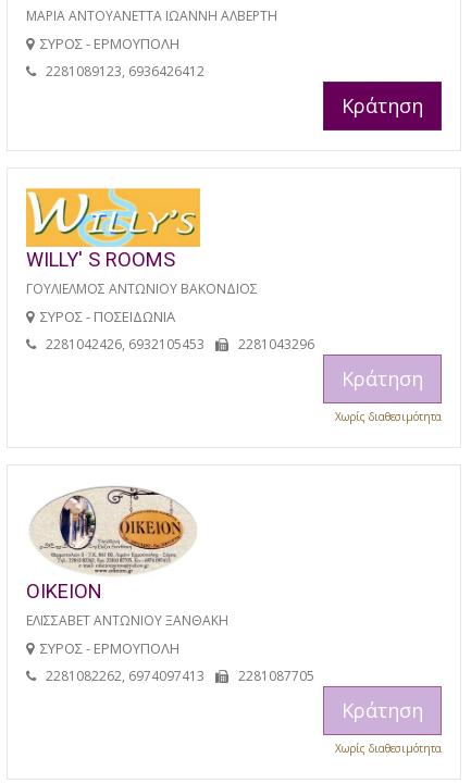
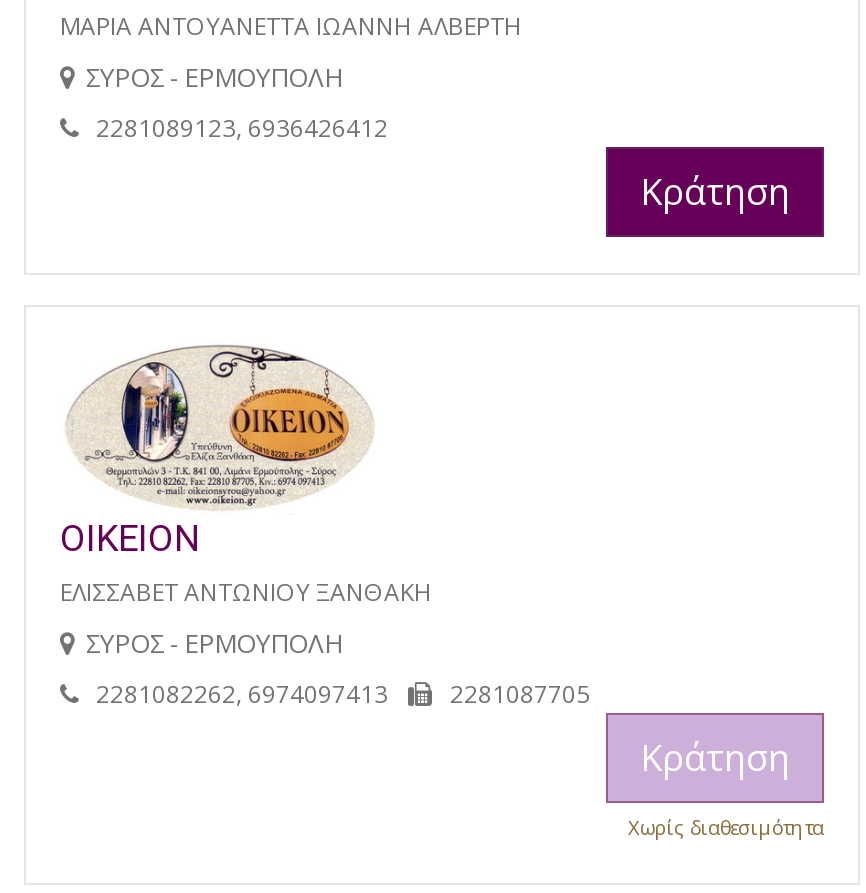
- [image]
- WILLY' S ROOMS
- ΓΟΥΛΙΕΛΜΟΣ ΑΝΤΩΝΙΟΥ ΒΑΚΟΝΔΙΟΣ
- ΣΥΡΟΣ - ΠΟΣΕΙΔΩΝΙΑ
- 2281042426, 6932105453
- 2281043296
- Κράτηση
- Χωρίς διαθεσιμότητα
